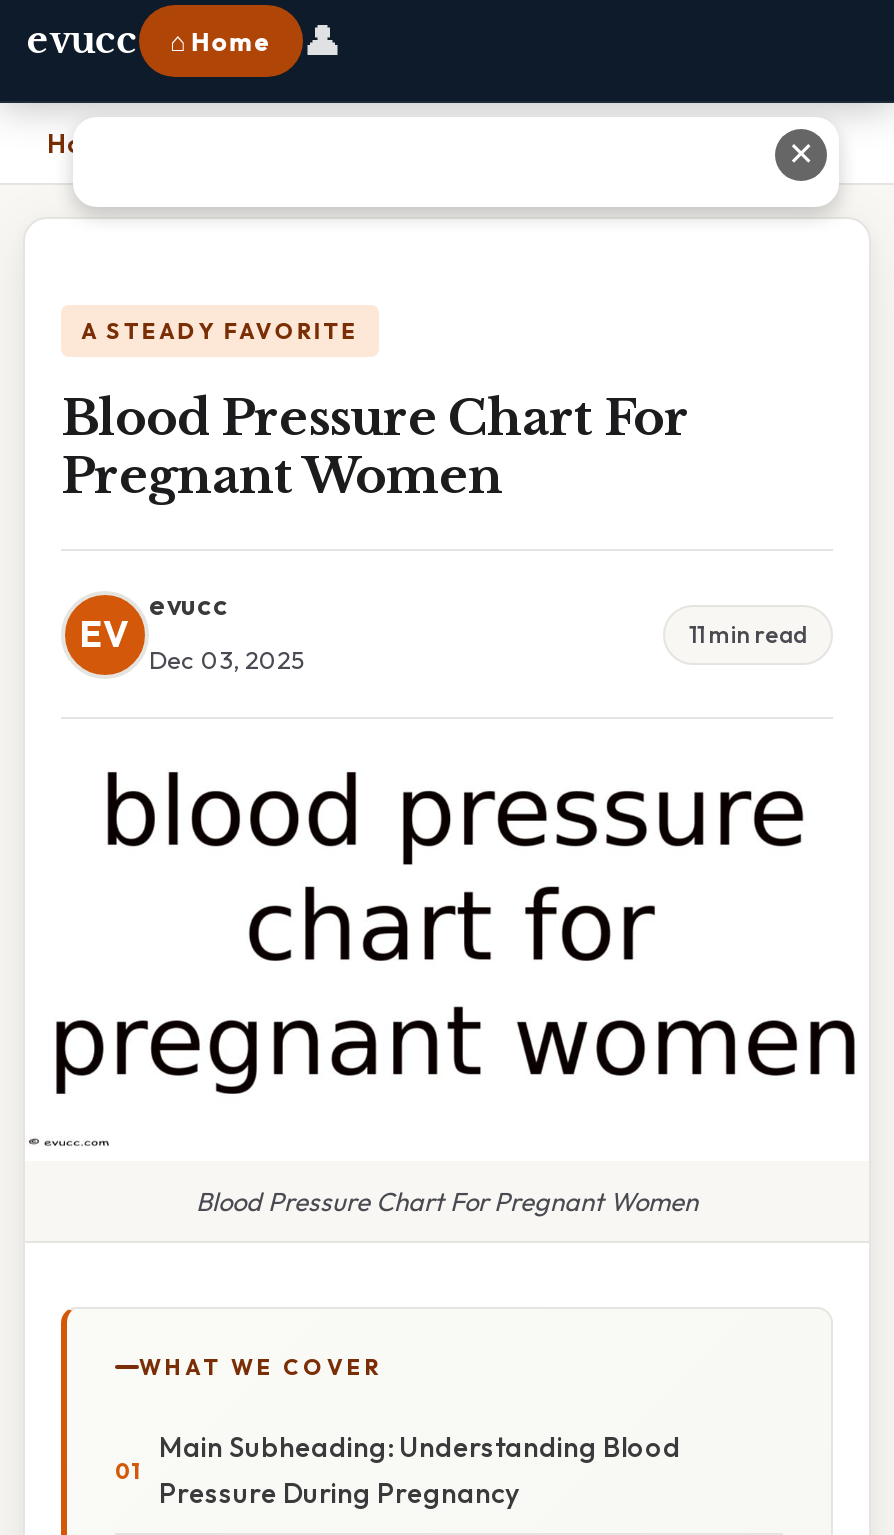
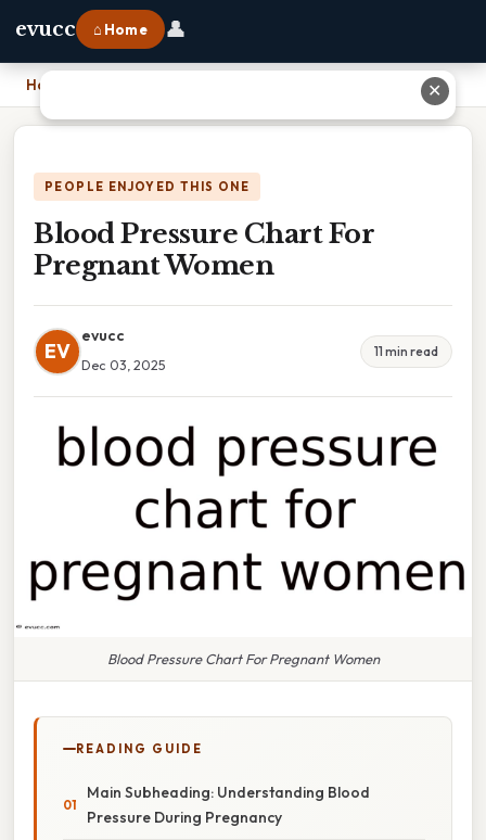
- A STEADY FAVORITE
+ PEOPLE ENJOYED THIS ONE

- WHAT WE COVER
+ READING GUIDE
